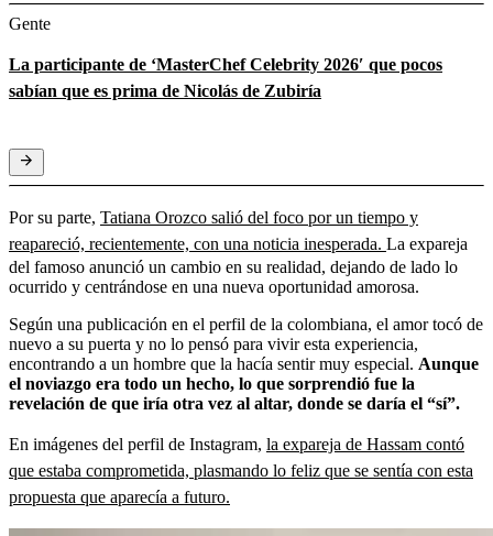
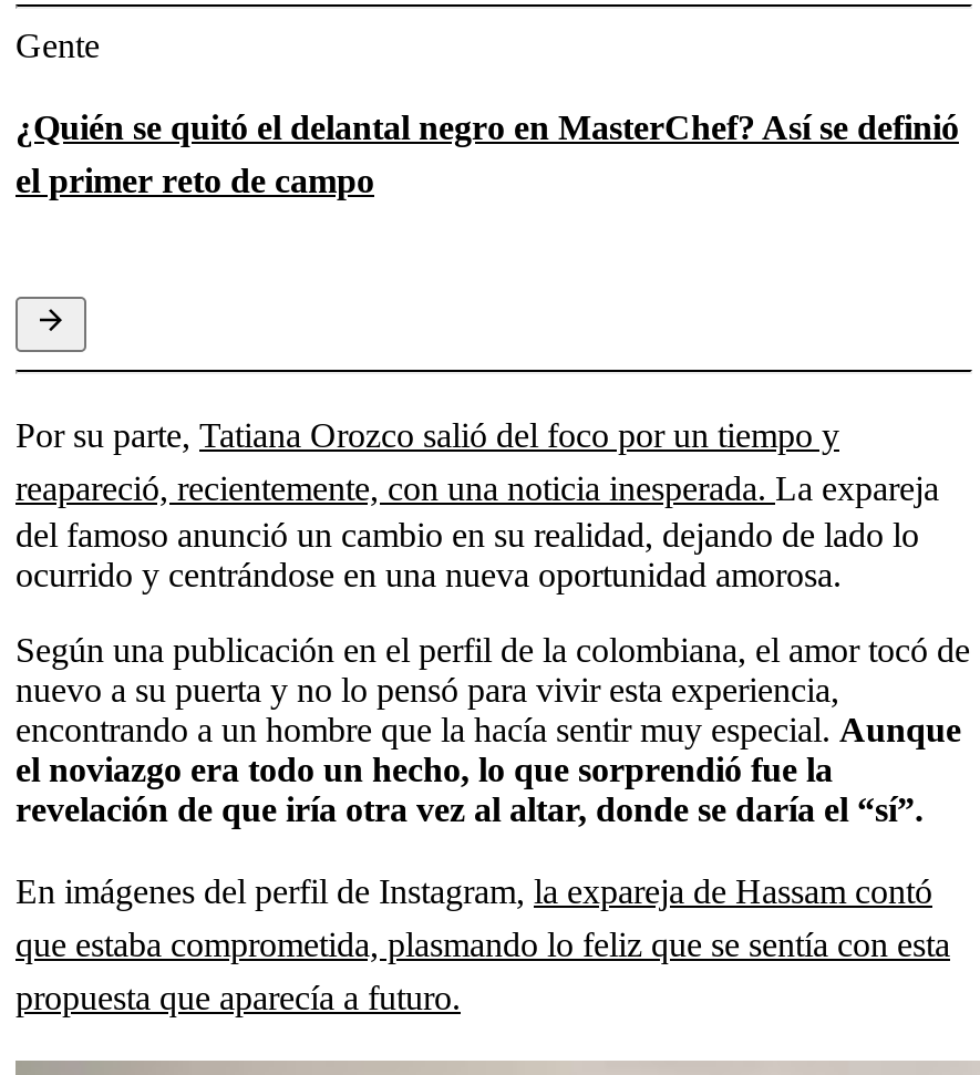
- La participante de ‘MasterChef Celebrity 2026′ que pocos
- sabían que es prima de Nicolás de Zubiría
+ ¿Quién se quitó el delantal negro en MasterChef? Así se definió
+ el primer reto de campo
